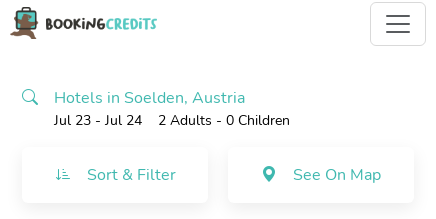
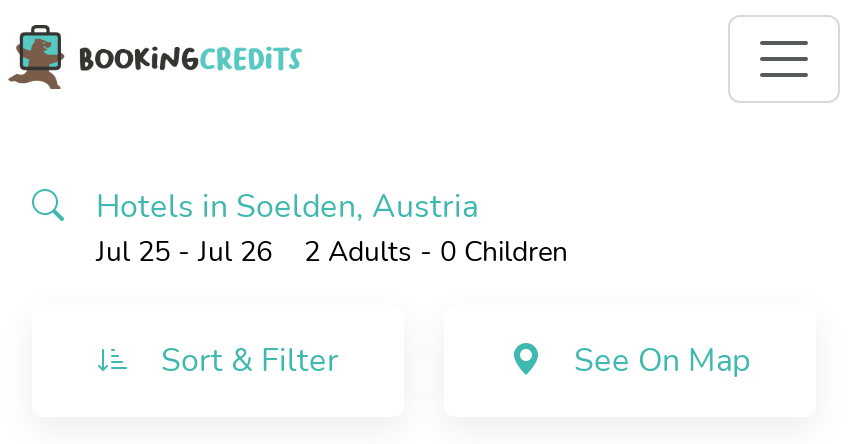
- Jul 23 - Jul 24 2 Adults - 0 Children
+ Jul 25 - Jul 26 2 Adults - 0 Children
